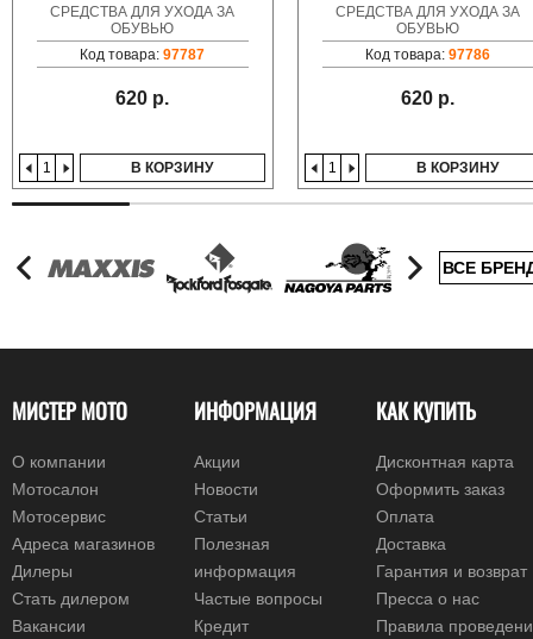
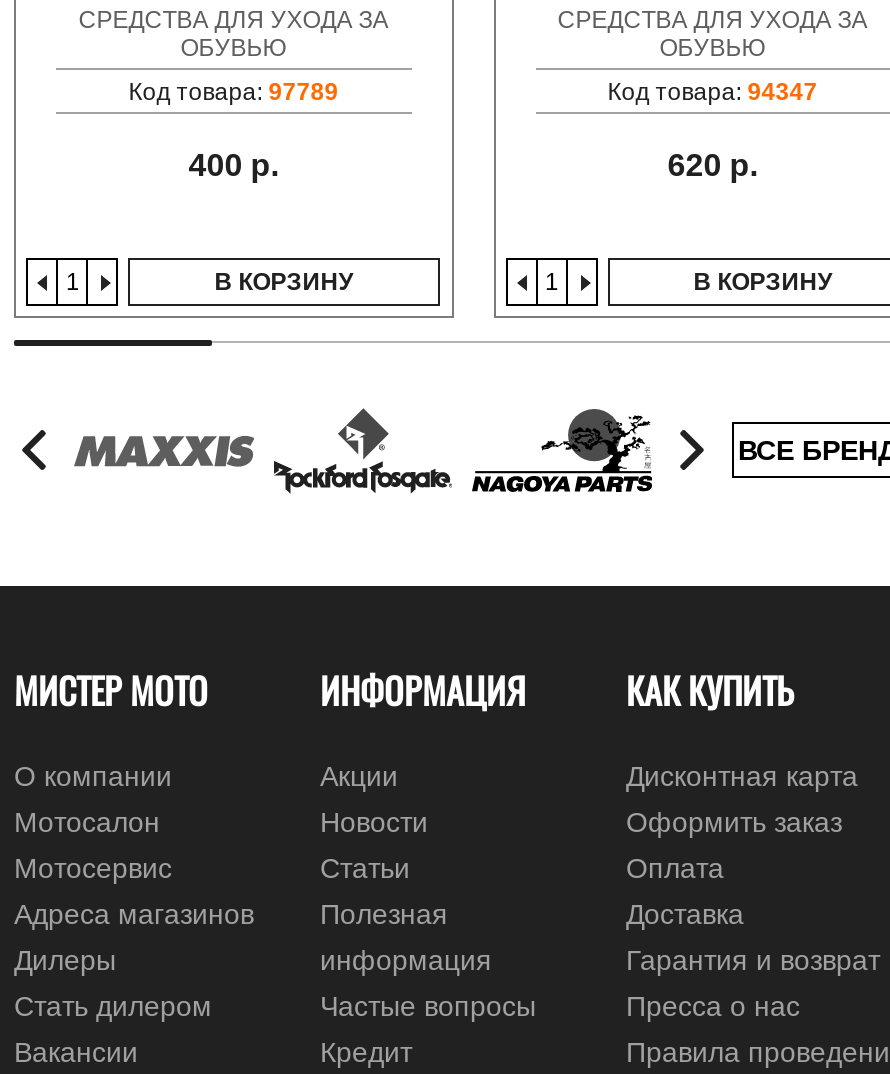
- Код товара: 97787
+ Код товара: 97789

- Код товара: 97786
+ Код товара: 94347

- 620 р.
+ 400 р.
